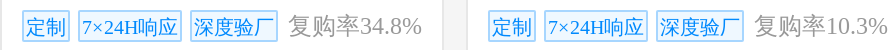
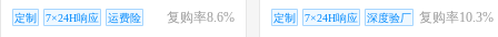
- 深度验厂
- 复购率34.8%
+ 运费险
+ 复购率8.6%
